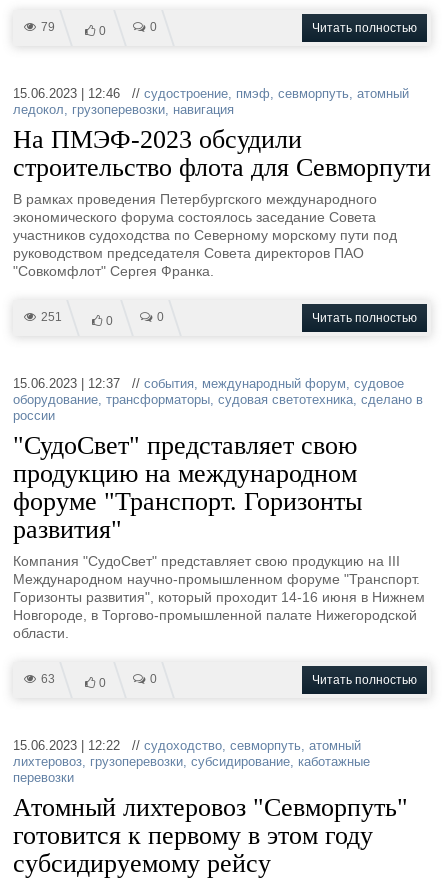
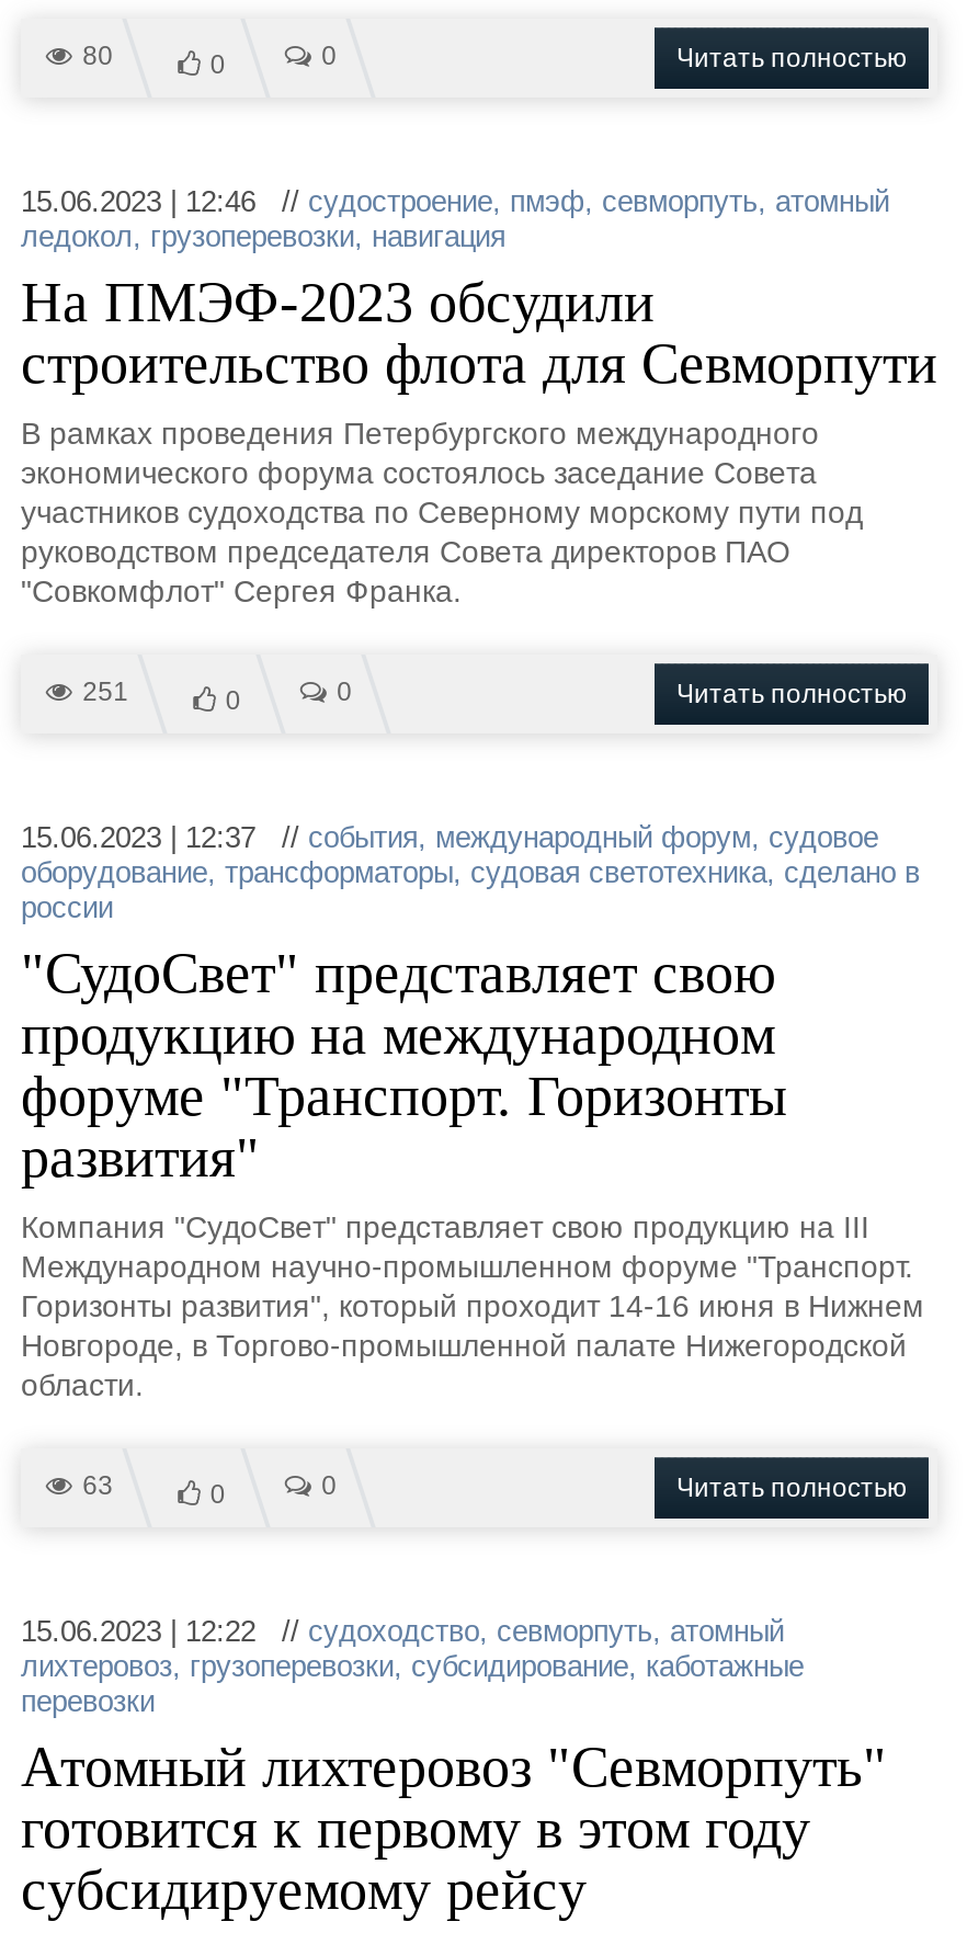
- 79
+ 80
